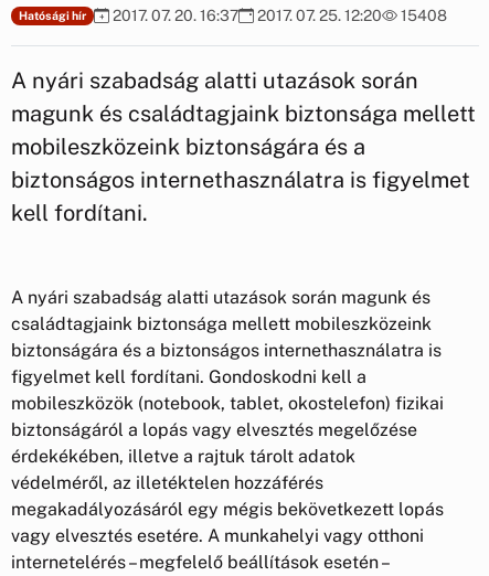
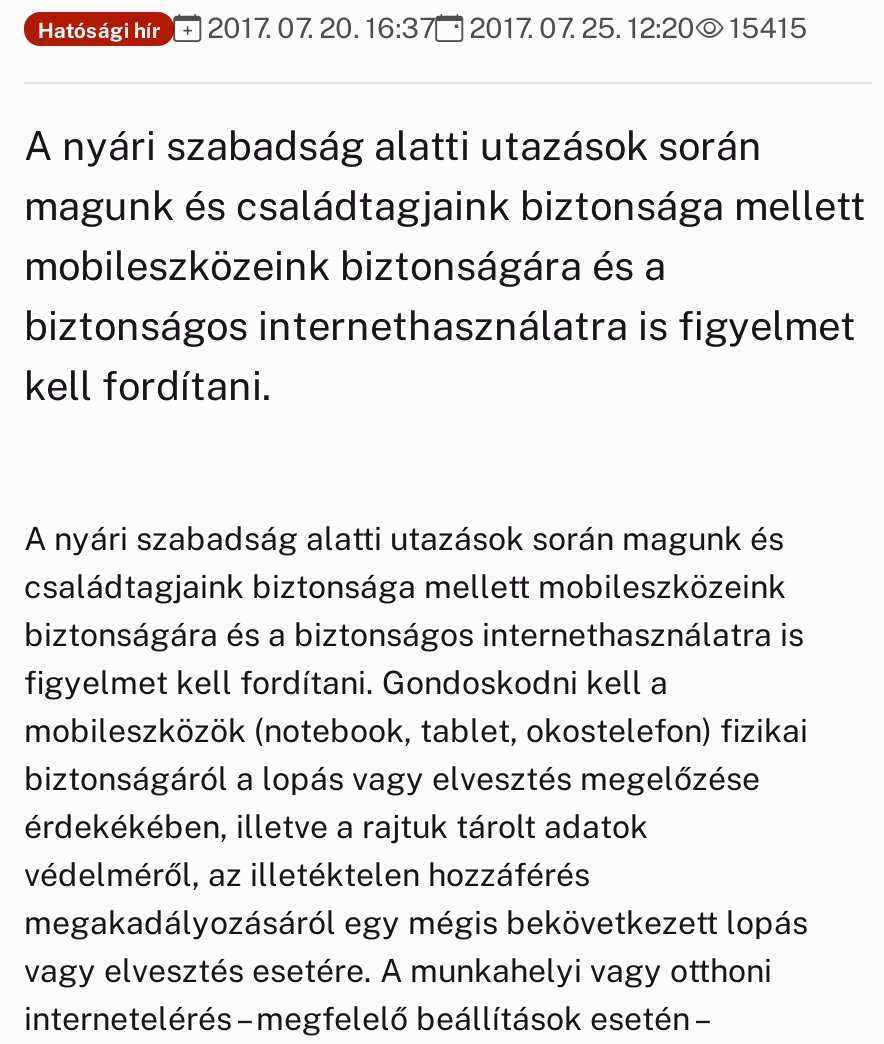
- Hatósági hír 2017. 07. 20. 16:37 2017. 07. 25. 12:20 15408
+ Hatósági hír 2017. 07. 20. 16:37 2017. 07. 25. 12:20 15415
